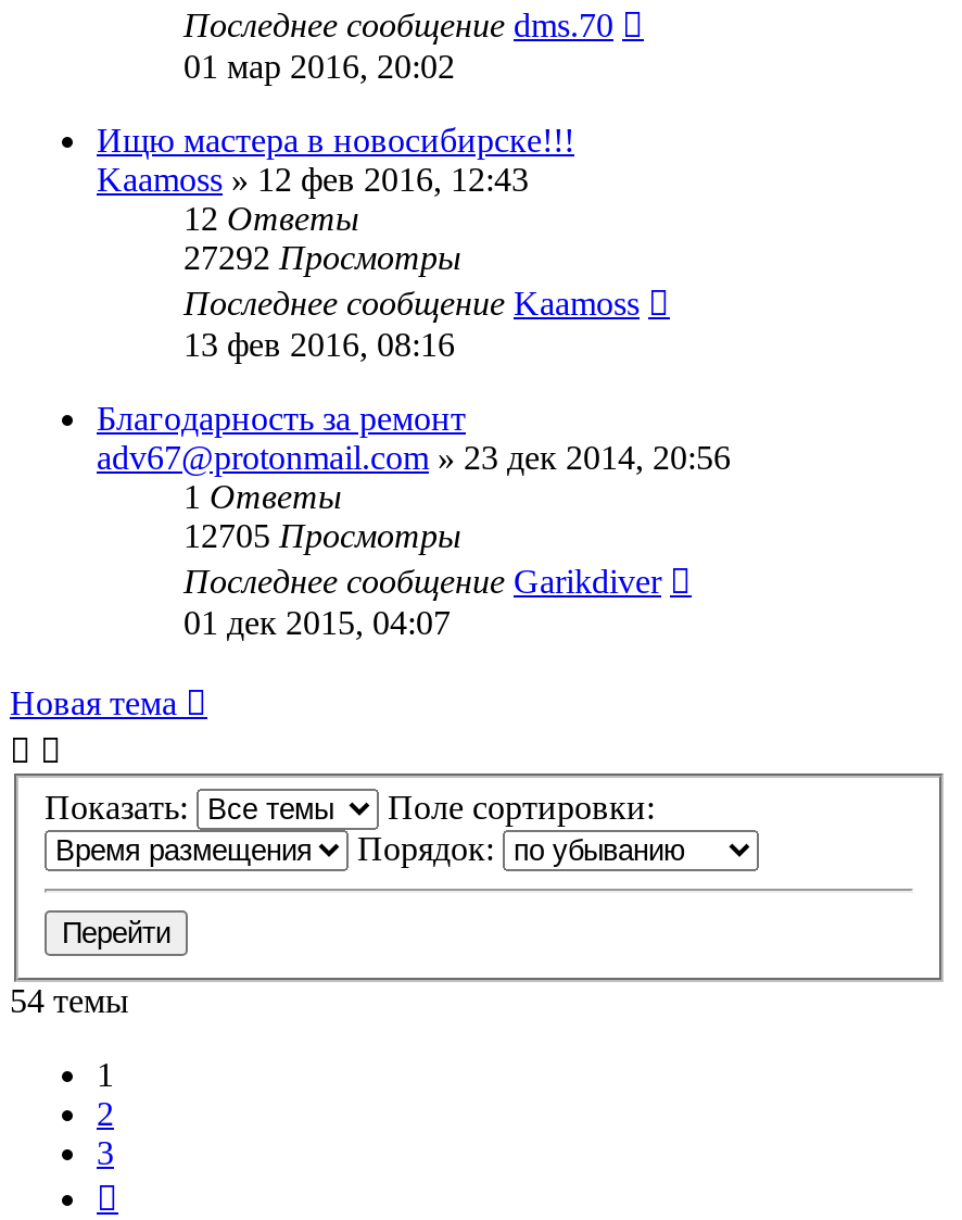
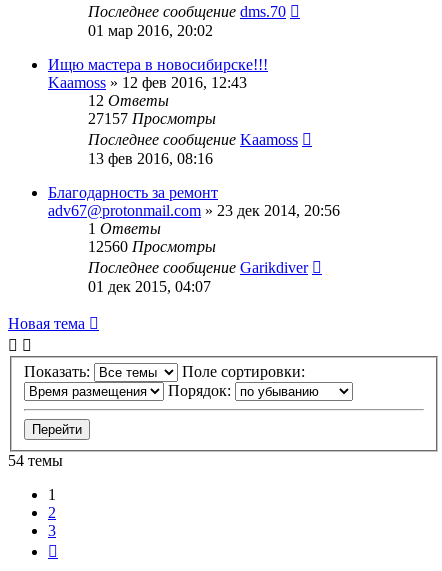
- 27292 Просмотры
+ 27157 Просмотры

- 12705 Просмотры
+ 12560 Просмотры
